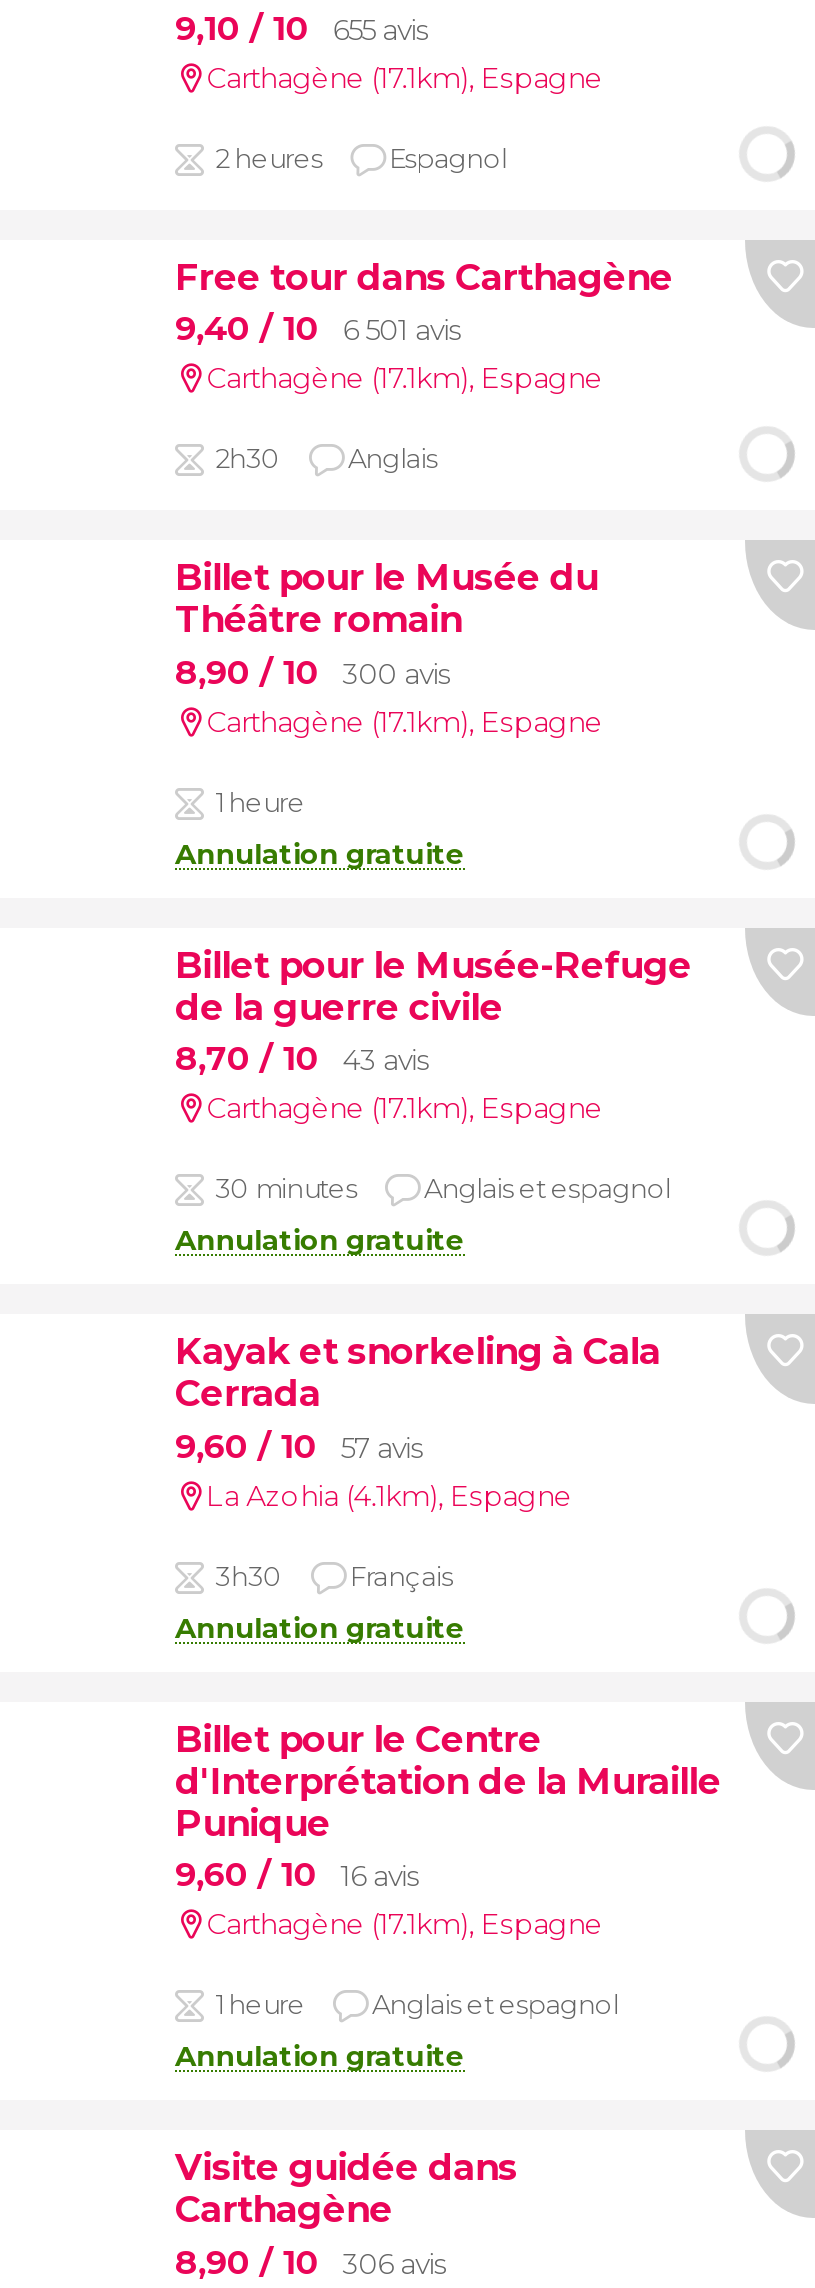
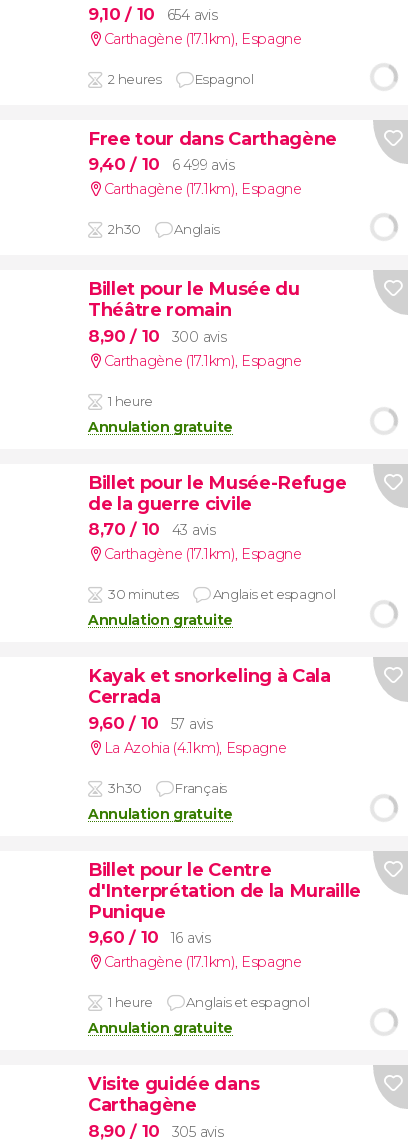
- 9,10 / 10 655 avis
+ 9,10 / 10 654 avis

- 9,40 / 10 6 501 avis
+ 9,40 / 10 6 499 avis

- 8,90 / 10 306 avis
+ 8,90 / 10 305 avis
